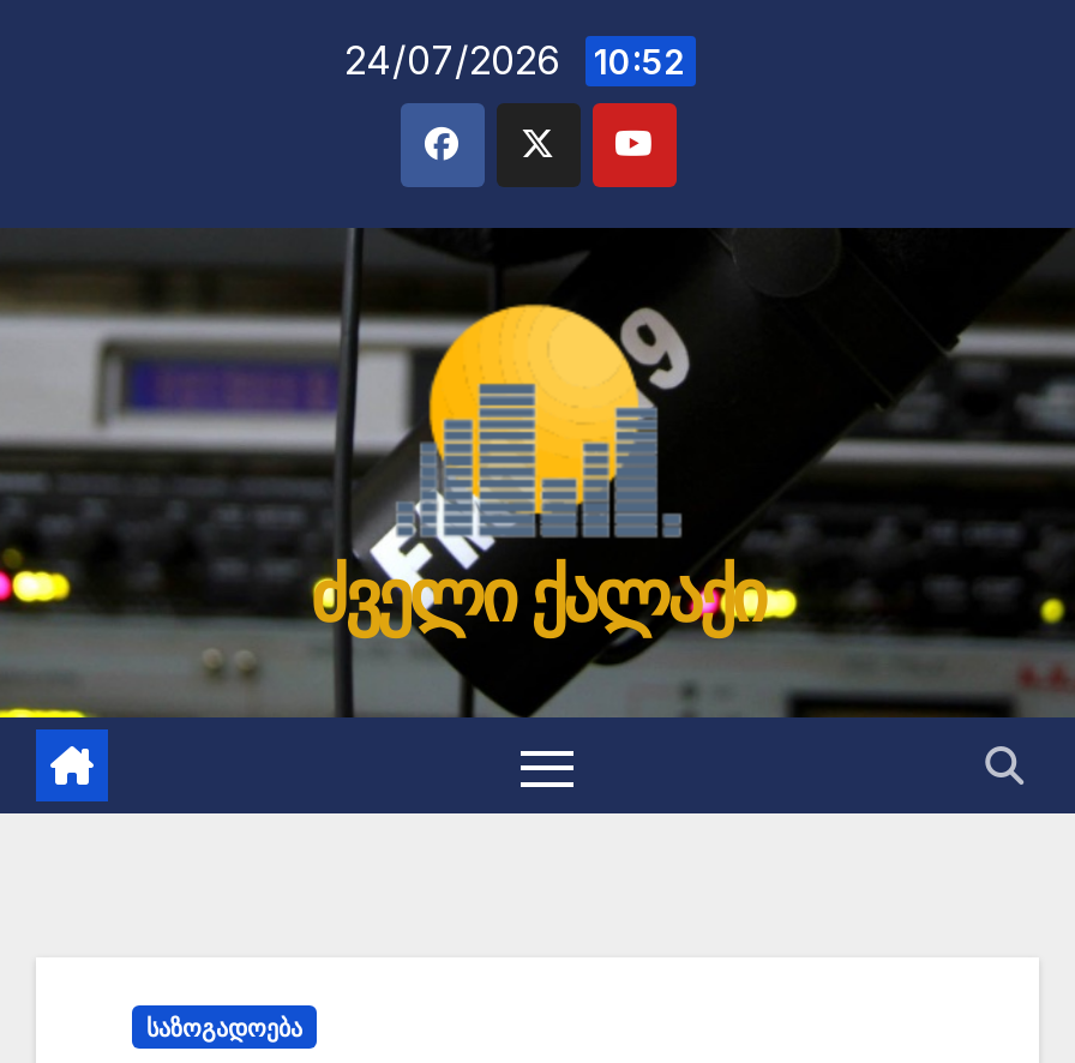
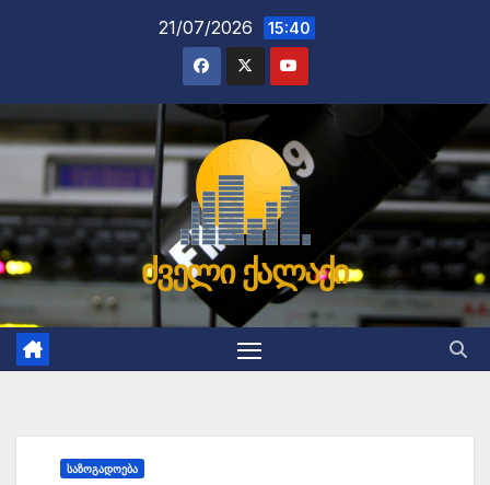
- 24/07/2026 10:52
+ 21/07/2026 15:40
